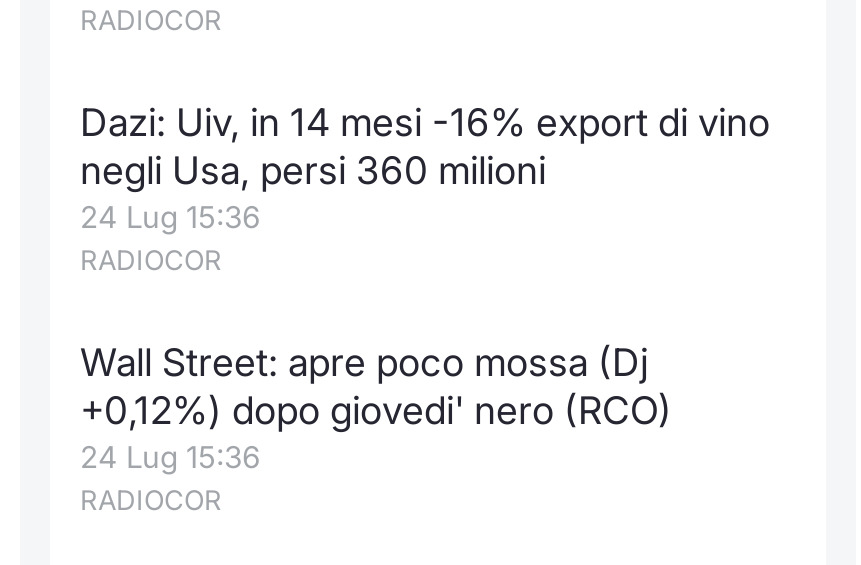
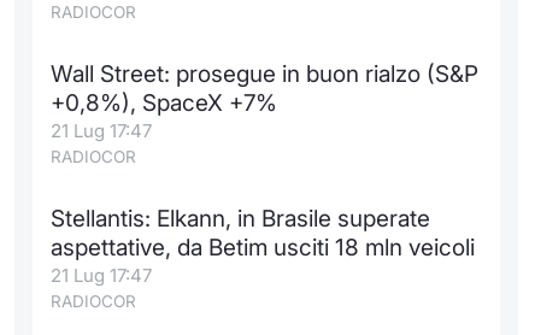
- Dazi: Uiv, in 14 mesi -16% export di vino
- negli Usa, persi 360 milioni
- 24 Lug 15:36
+ Wall Street: prosegue in buon rialzo (S&P
+ +0,8%), SpaceX +7%
+ 21 Lug 17:47

- Wall Street: apre poco mossa (Dj
- +0,12%) dopo giovedi' nero (RCO)
- 24 Lug 15:36
+ Stellantis: Elkann, in Brasile superate
+ aspettative, da Betim usciti 18 mln veicoli
+ 21 Lug 17:47
